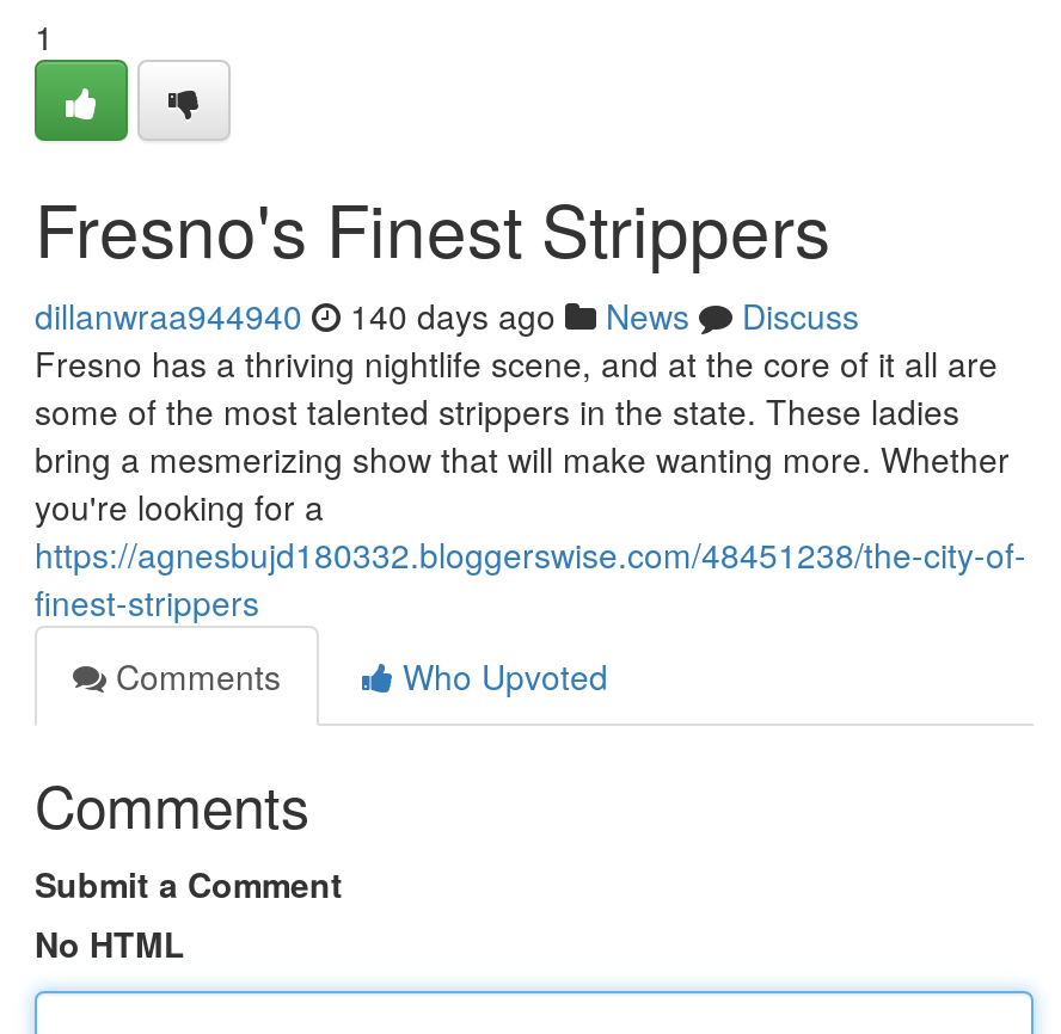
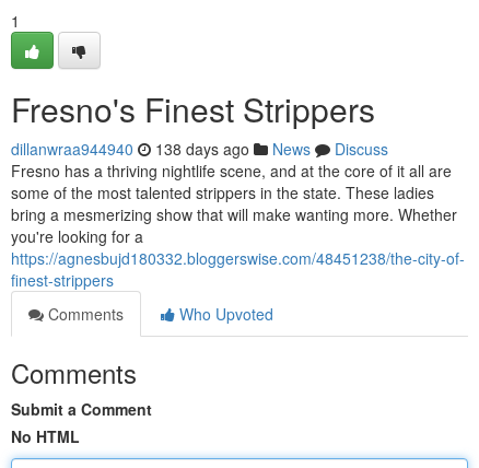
- dillanwraa944940 140 days ago News Discuss
+ dillanwraa944940 138 days ago News Discuss
